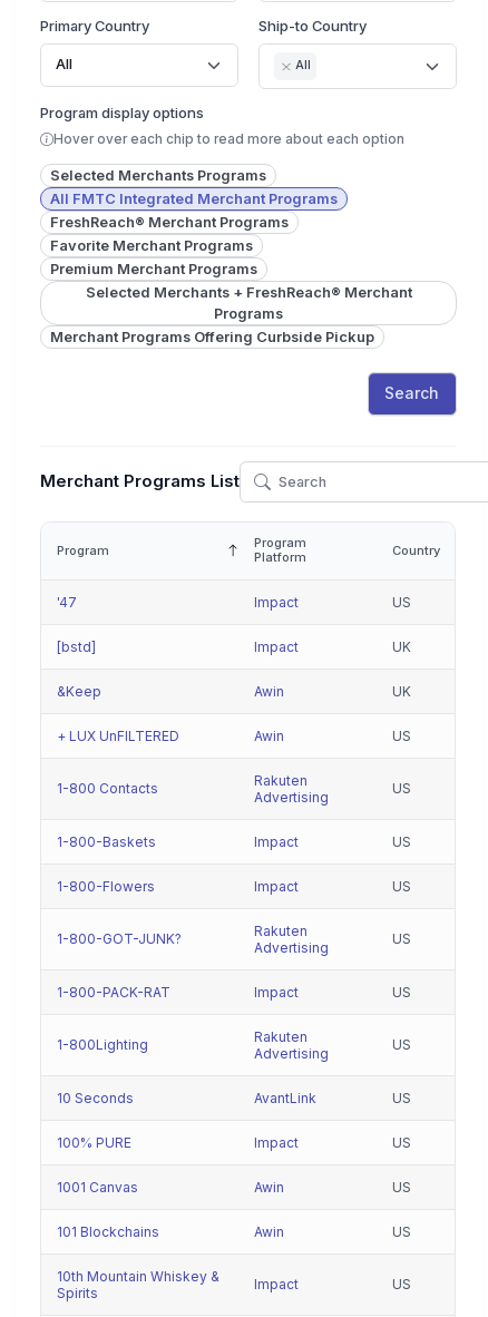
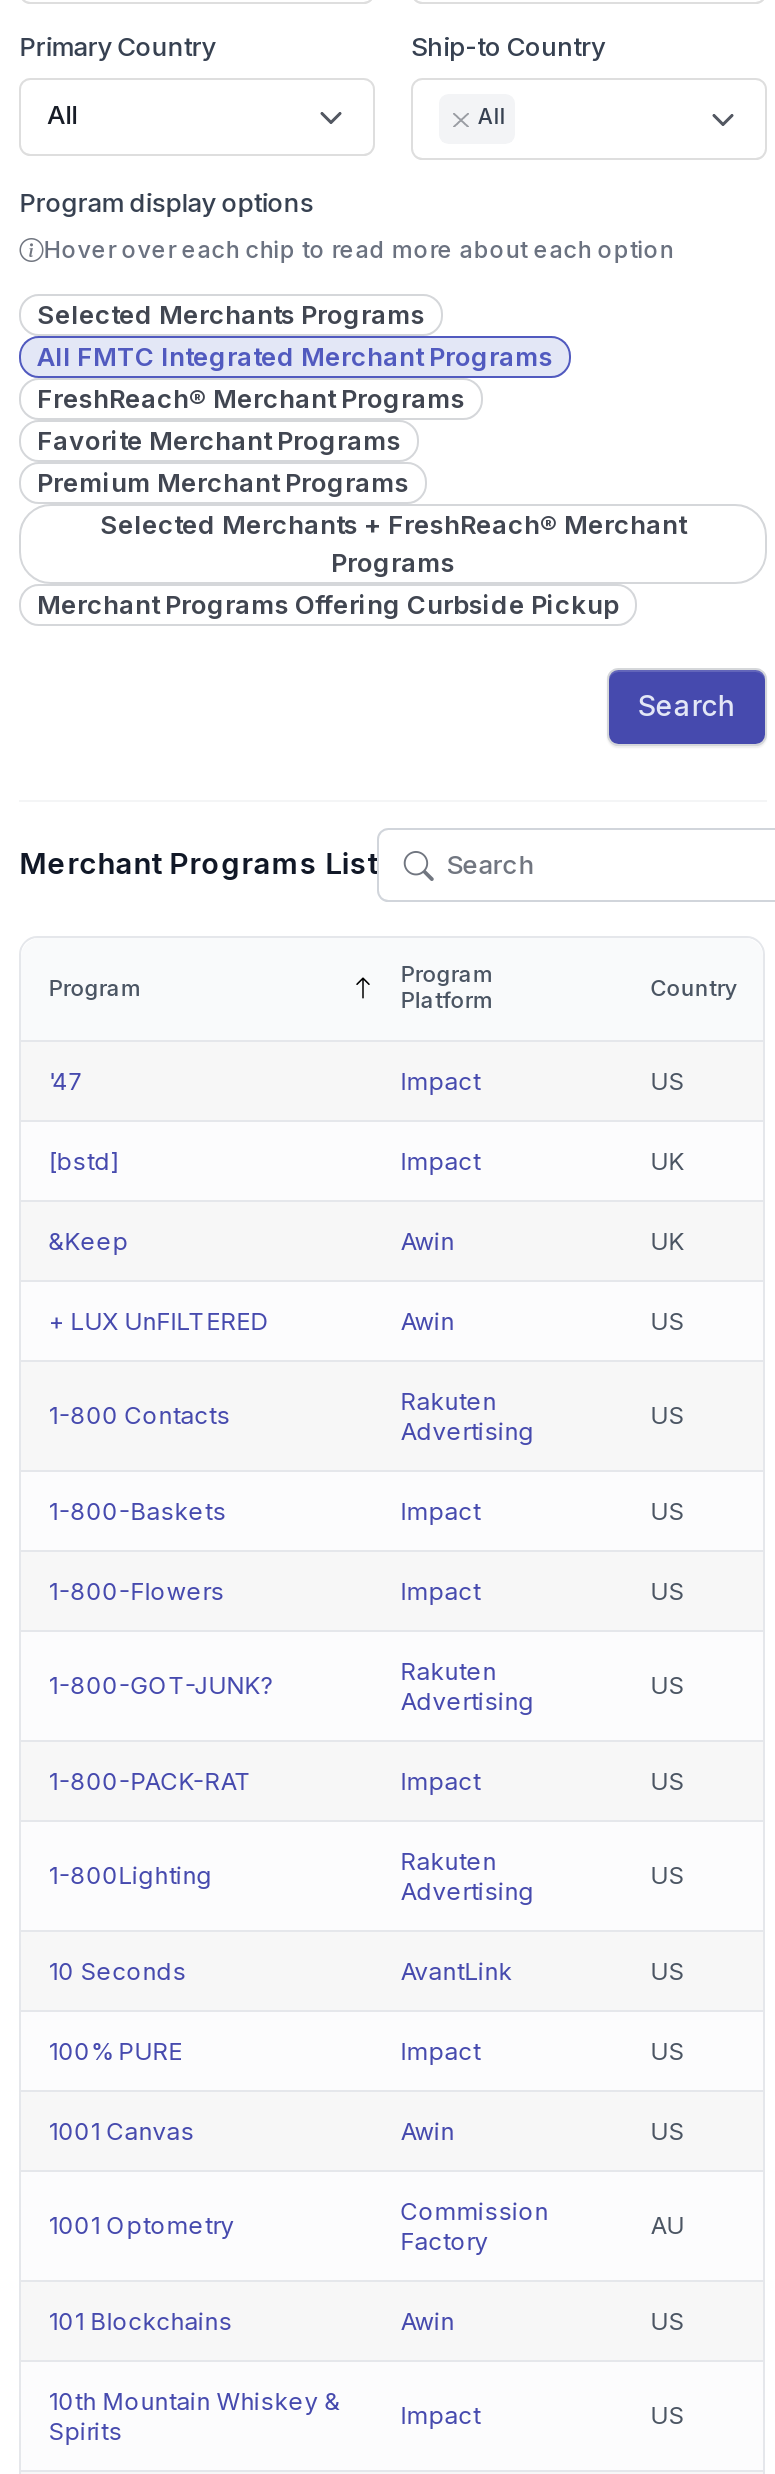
+ 1001 Optometry
+ Commission
+ Factory

+ AU
